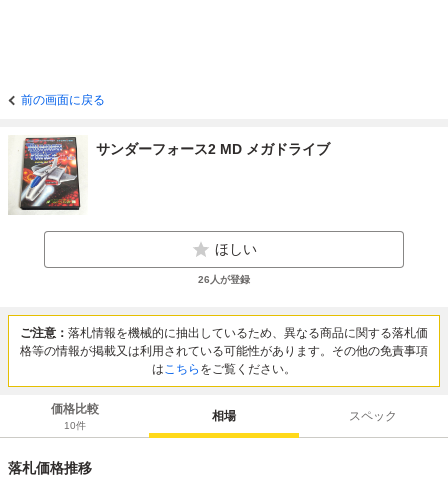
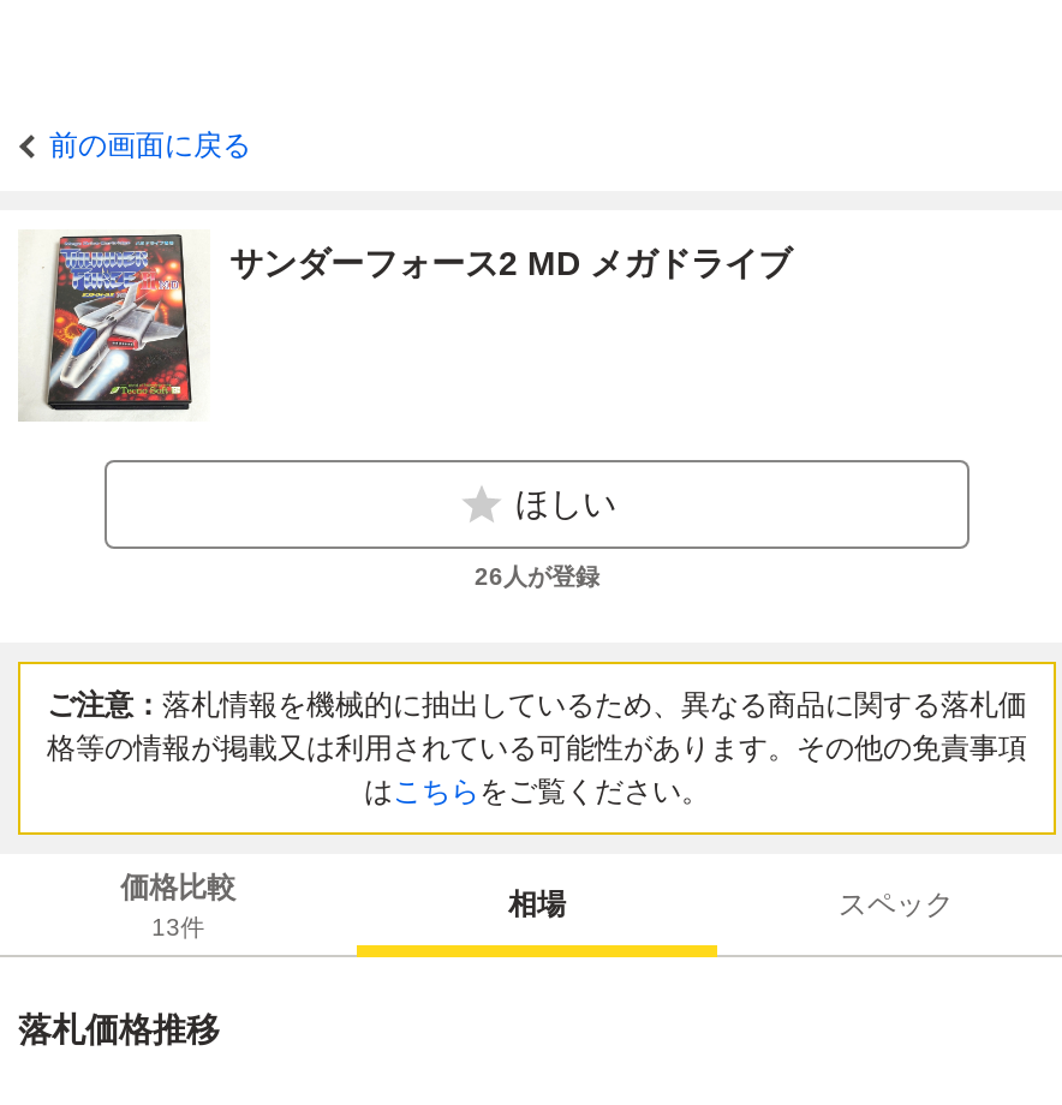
- 10件
+ 13件
